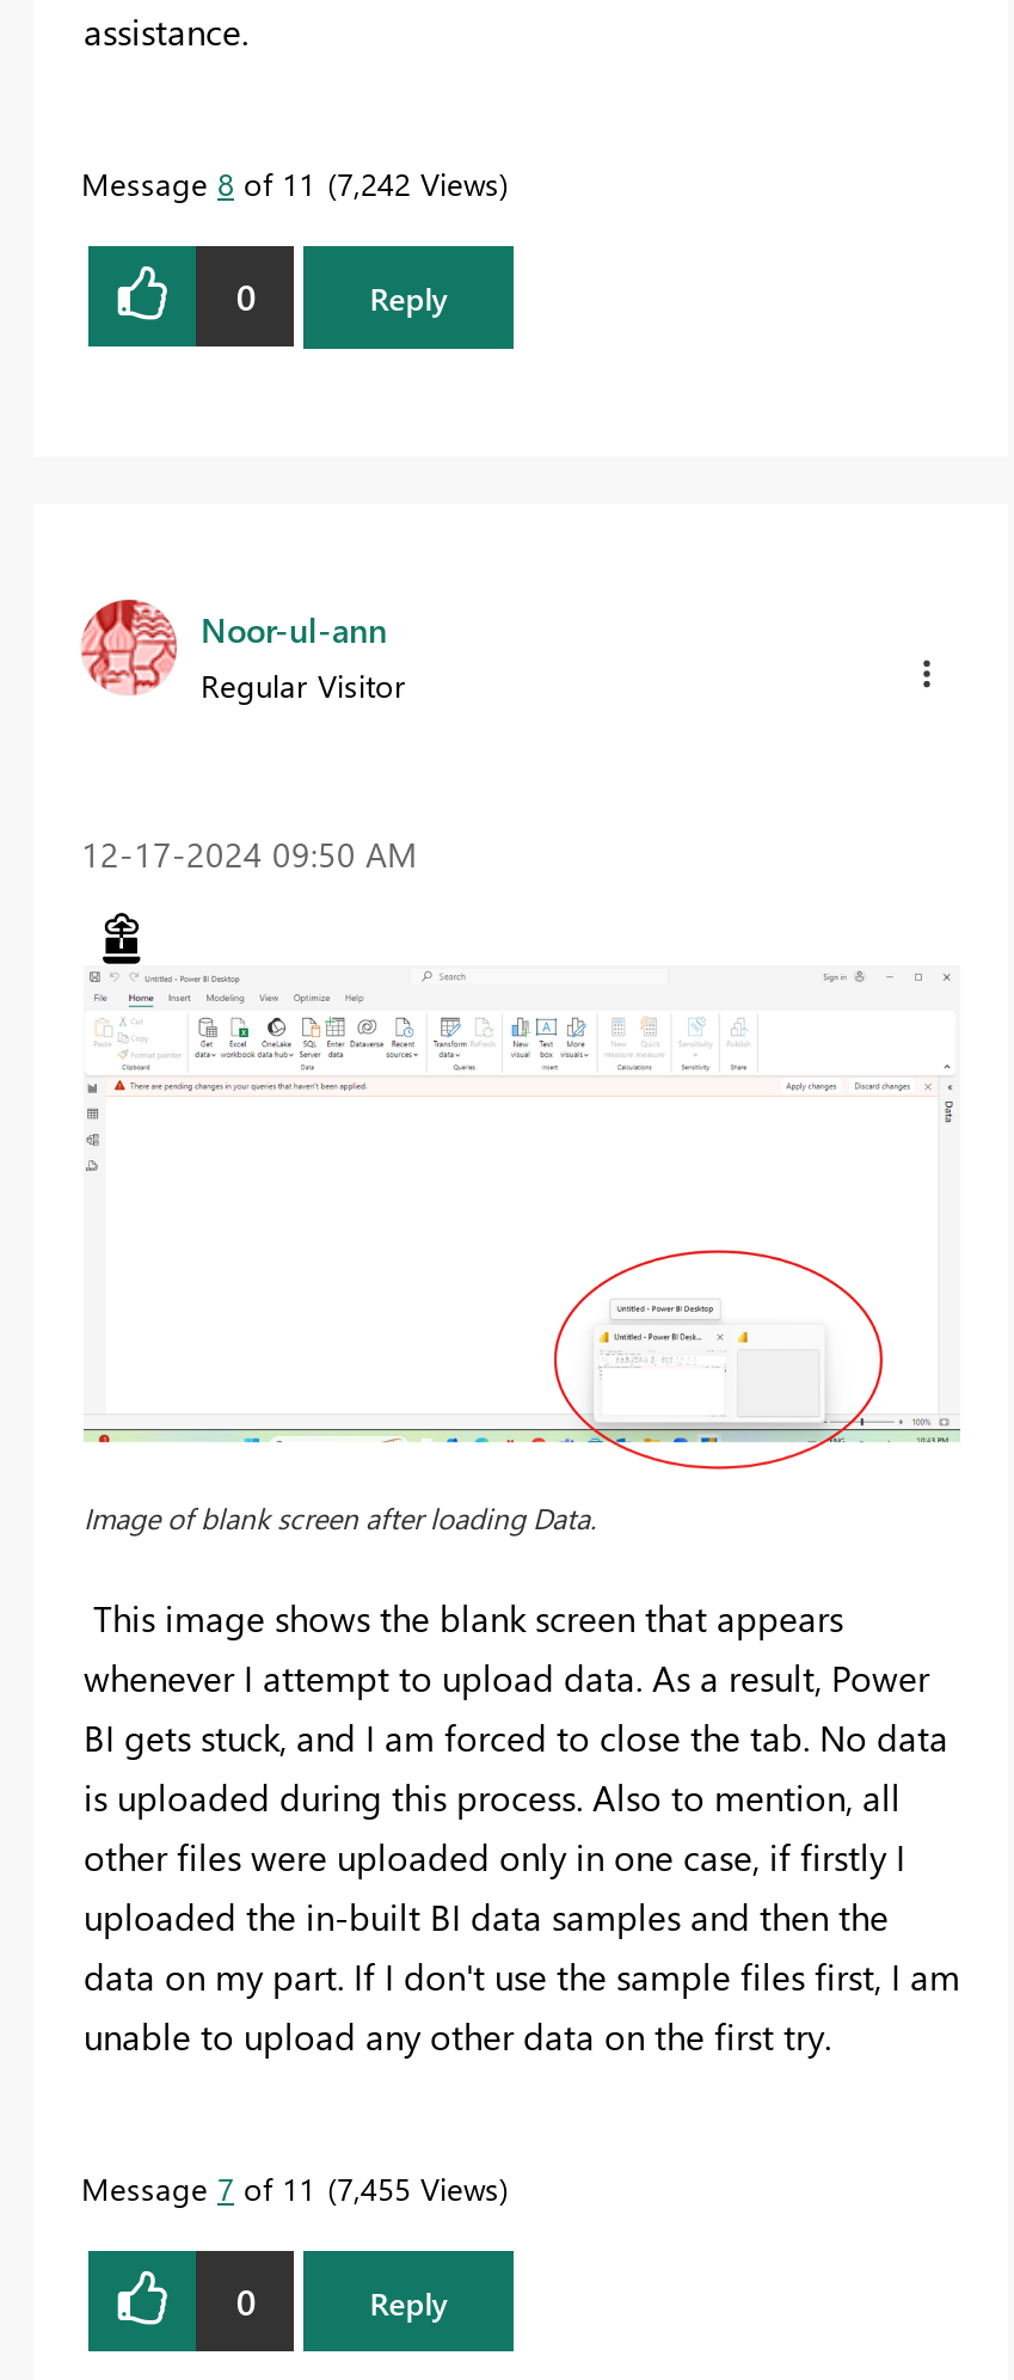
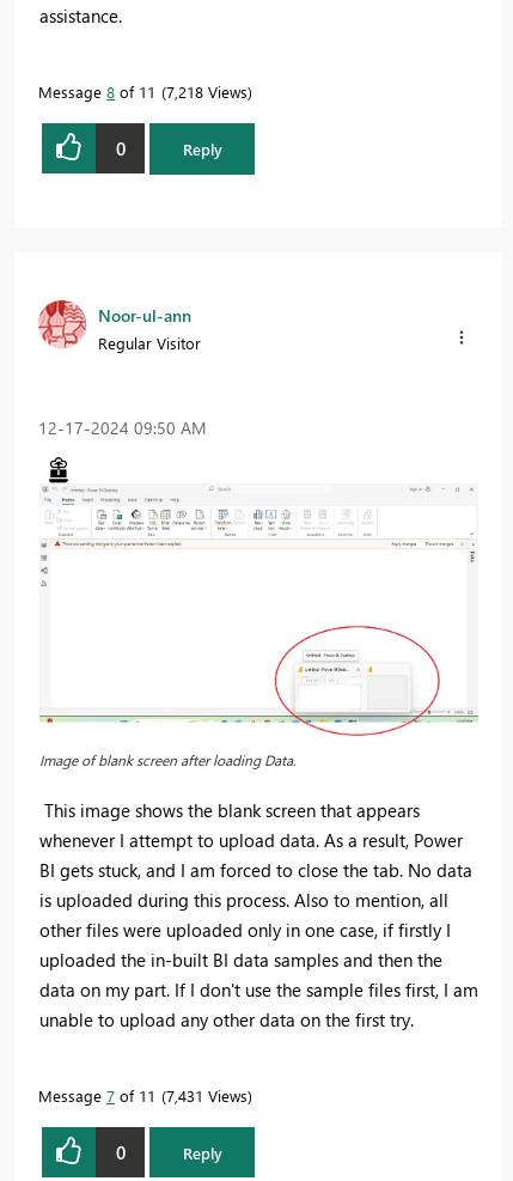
- Message 8 of 11 7,242 Views
+ Message 8 of 11 7,218 Views

- Message 7 of 11 7,455 Views
+ Message 7 of 11 7,431 Views
